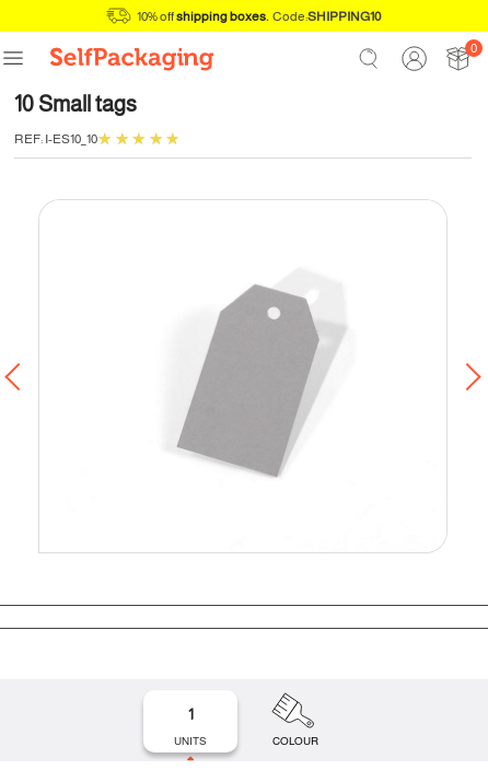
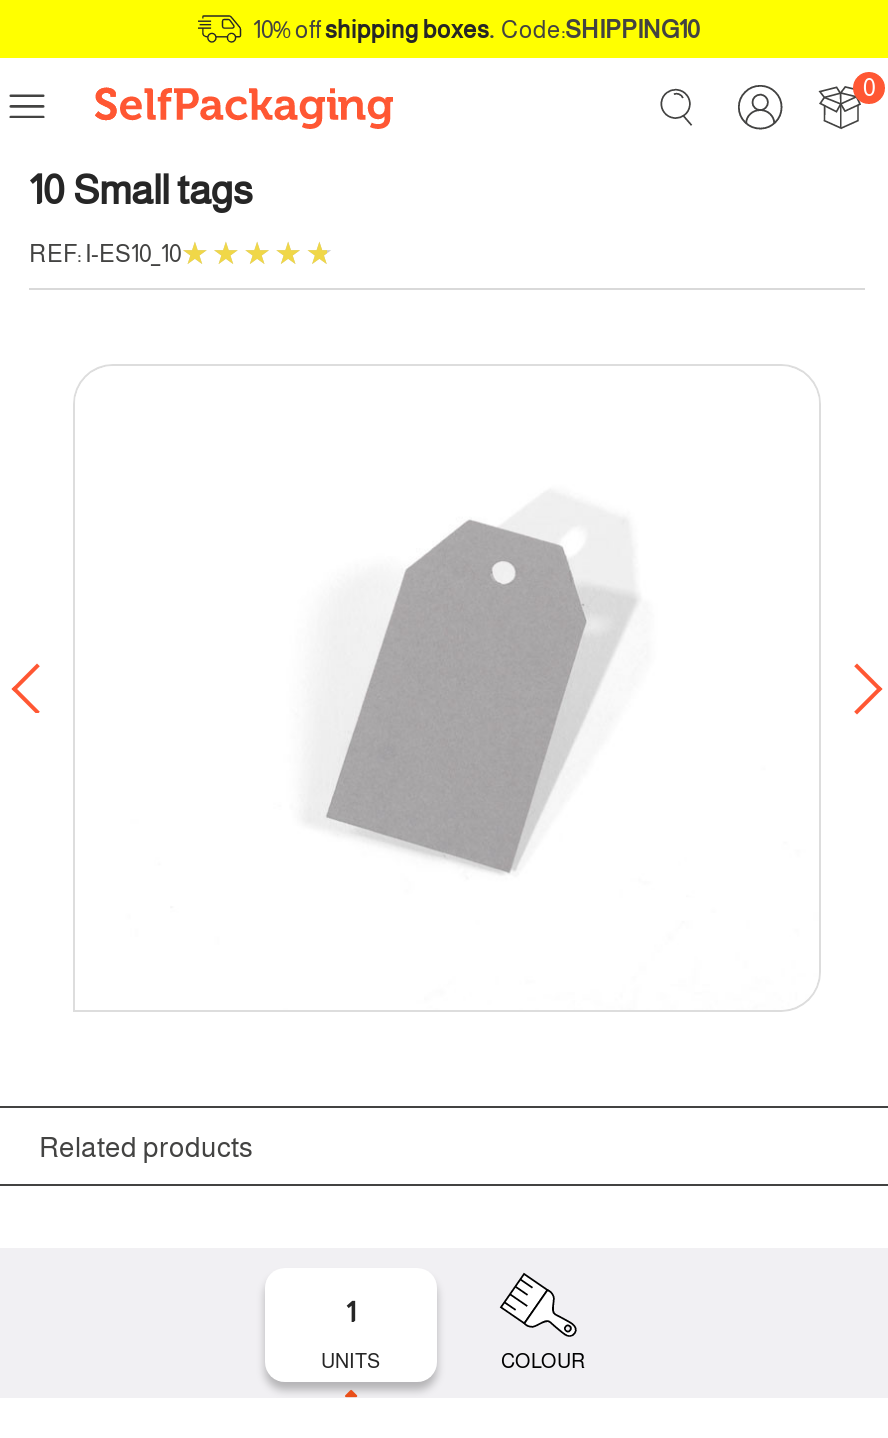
+ Related products
